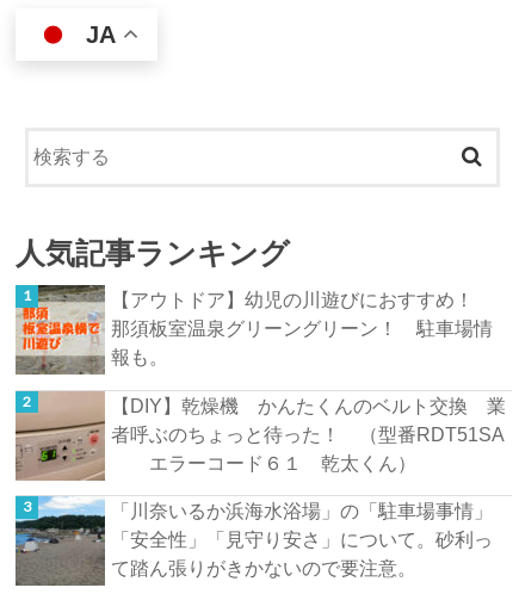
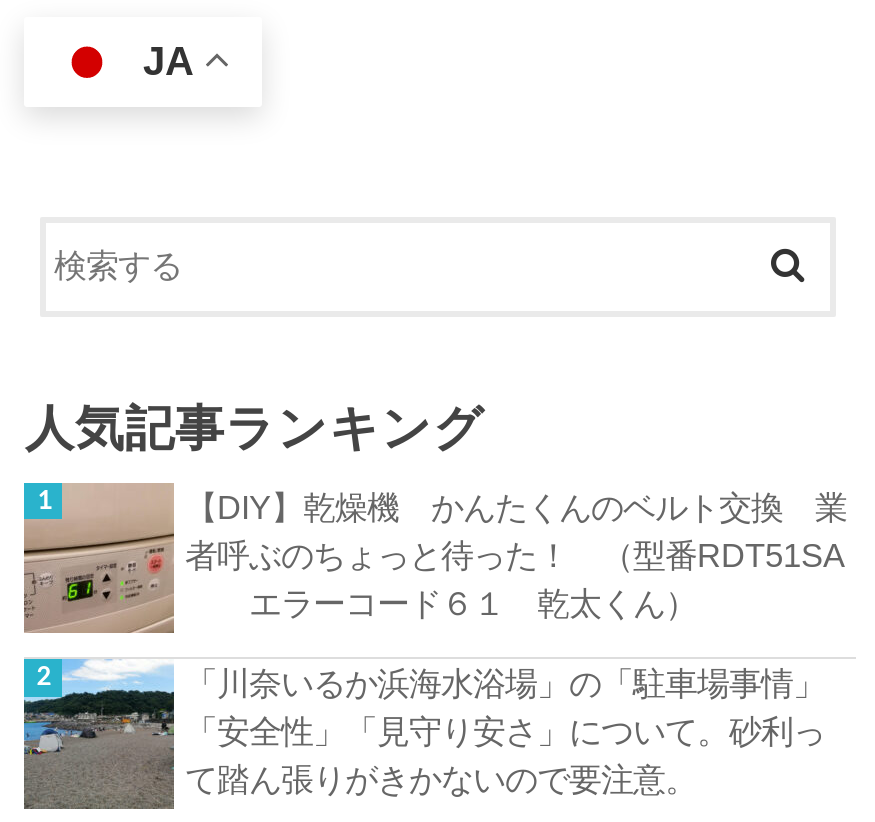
- [image]
- 【アウトドア】幼児の川遊びにおすすめ！
- 那須板室温泉グリーングリーン！ 駐車場情
- 報も。
